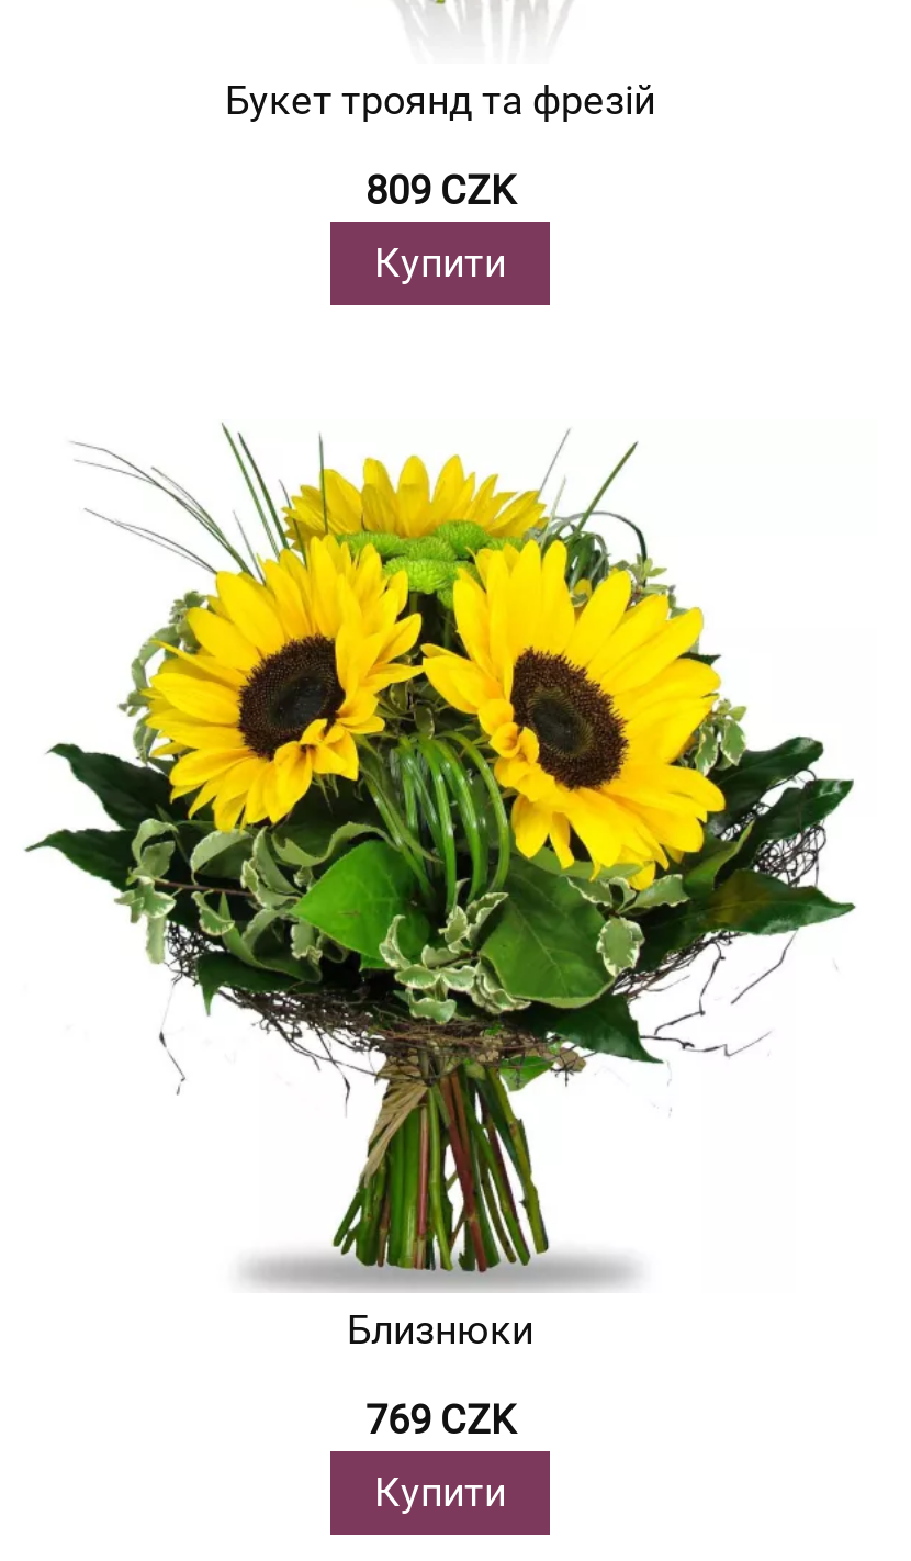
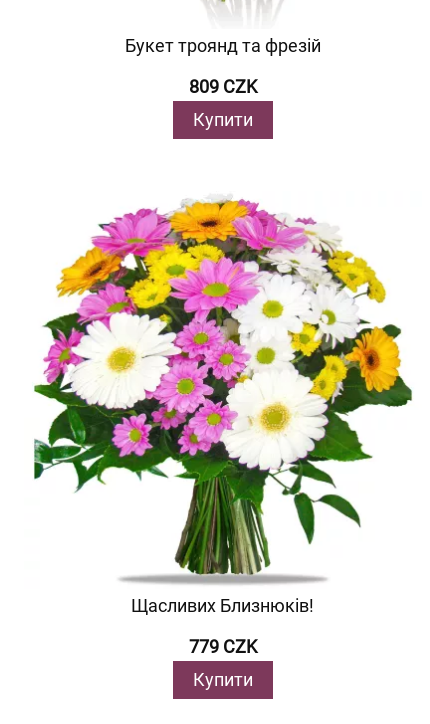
- [image]
- Близнюки
+ [image]
+ Щасливих Близнюків!

- 769 CZK
+ 779 CZK
